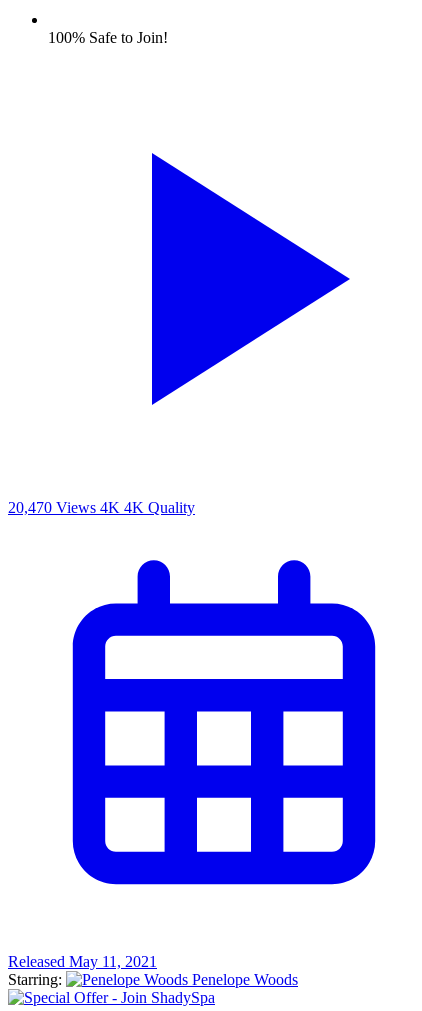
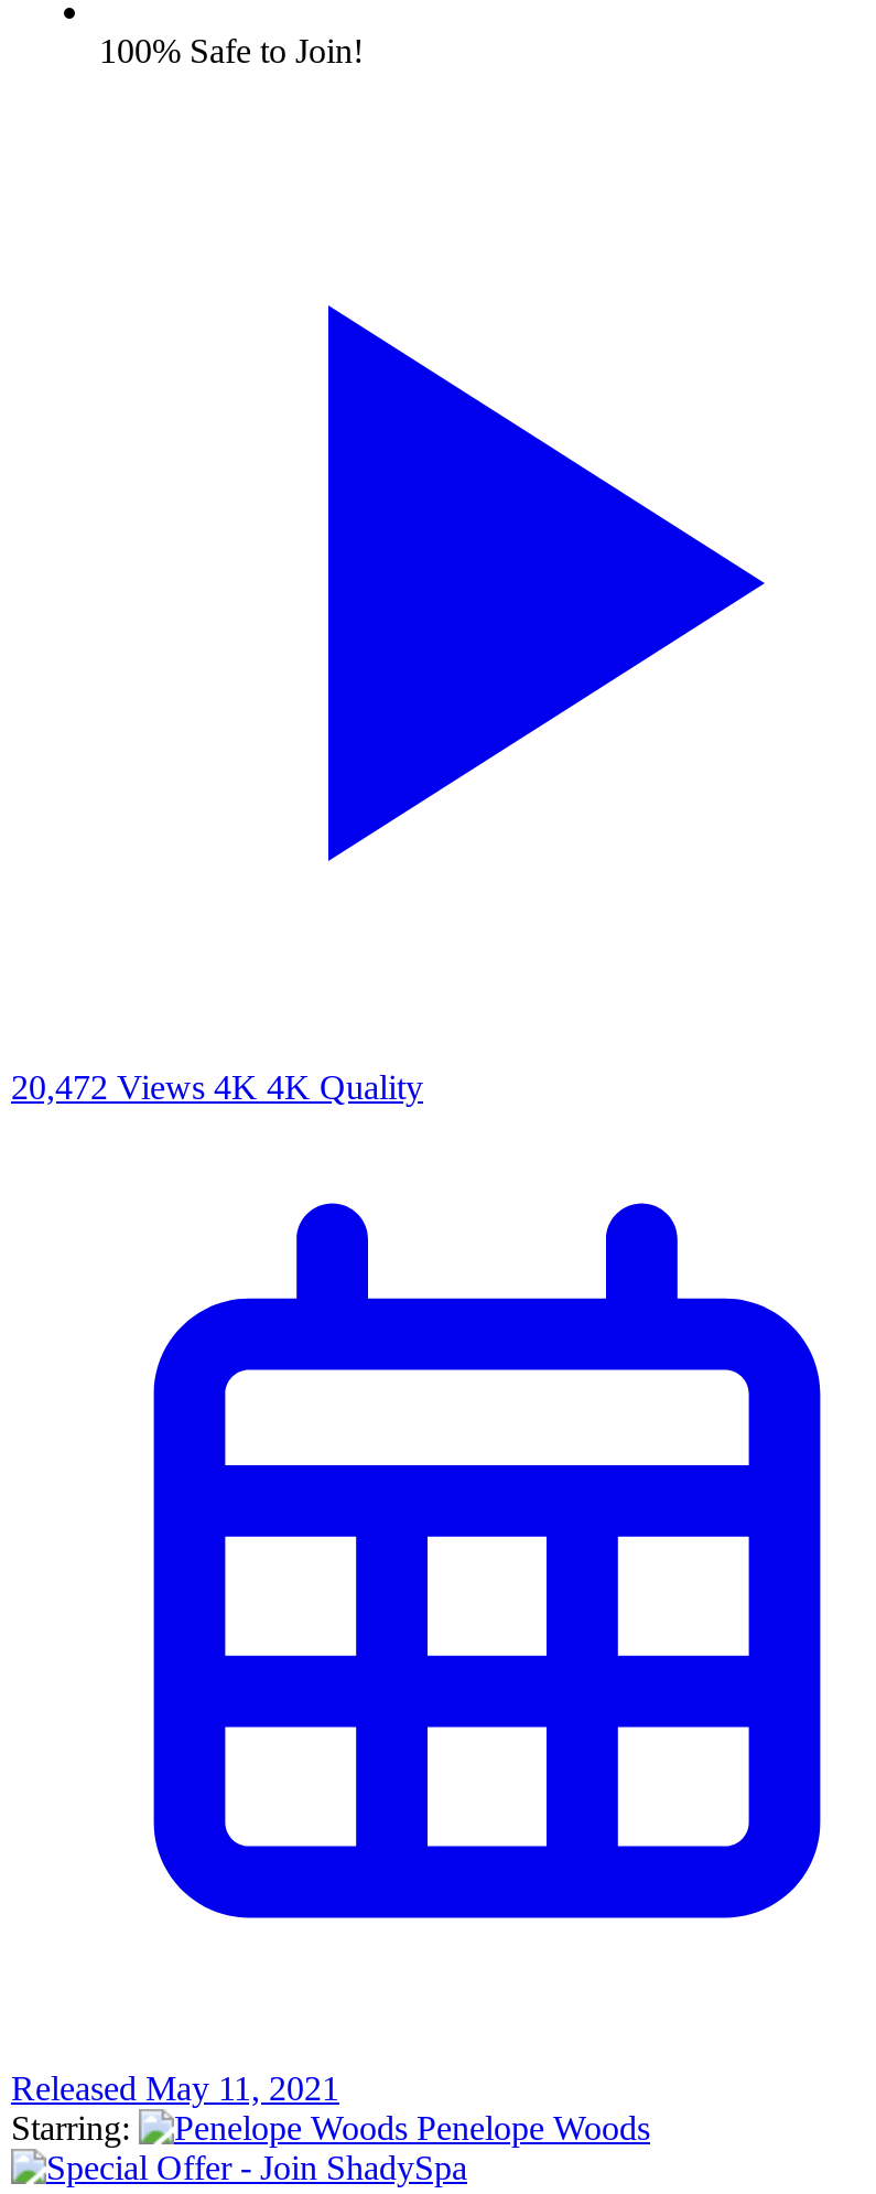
- 20,470 Views 4K 4K Quality
+ 20,472 Views 4K 4K Quality
